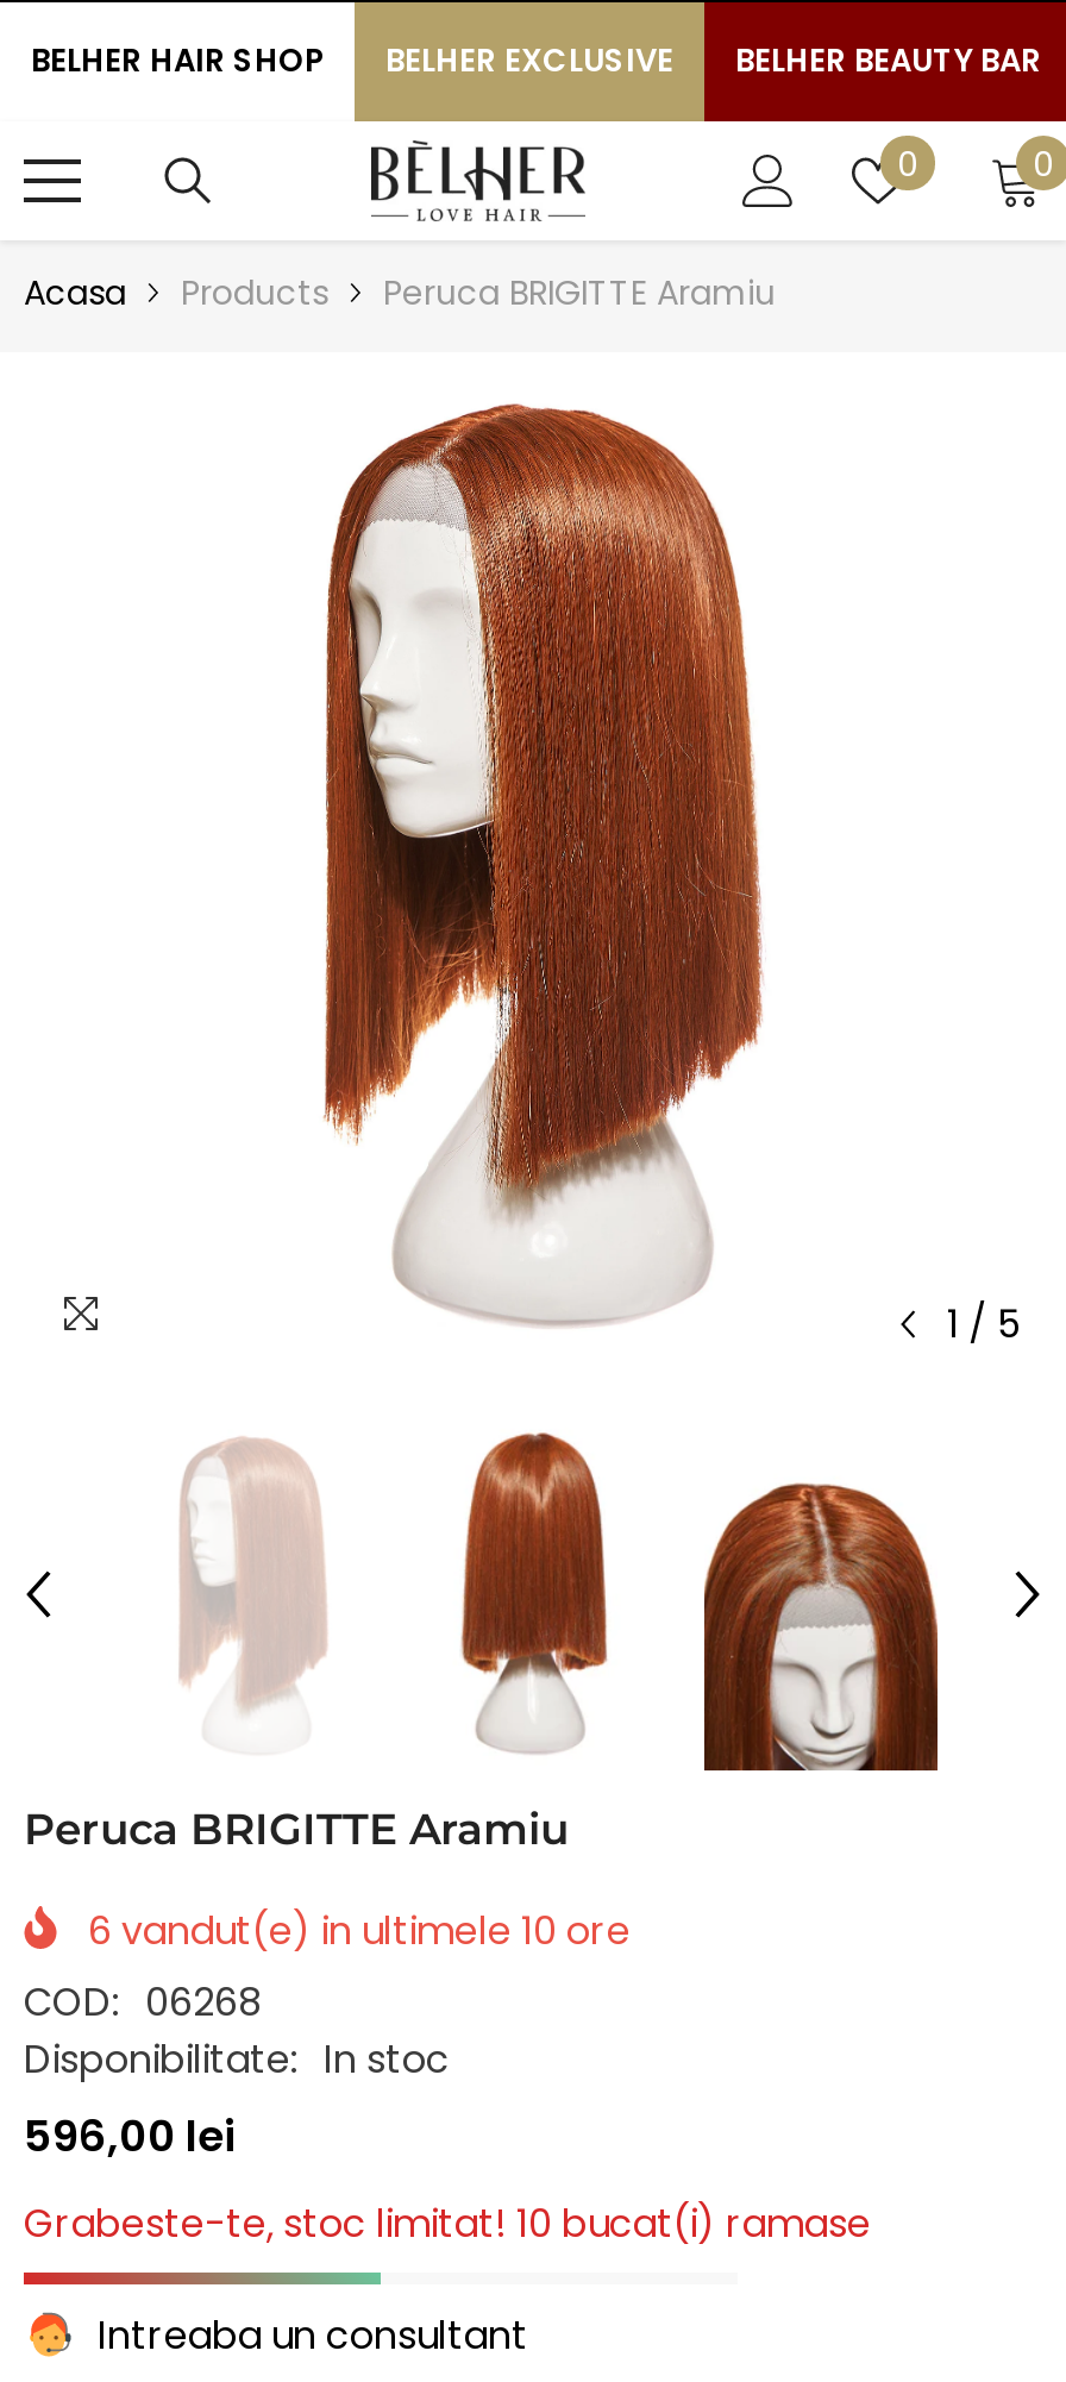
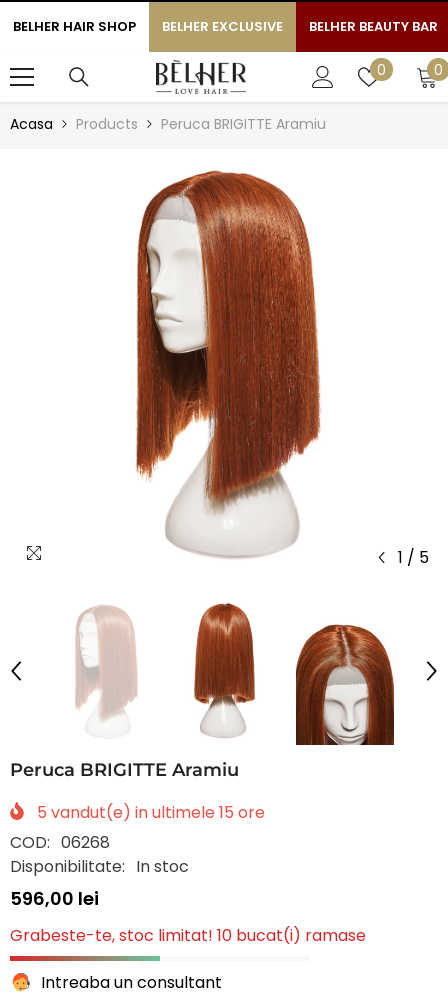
- 6 vandut(e) in ultimele 10 ore
+ 5 vandut(e) in ultimele 15 ore
